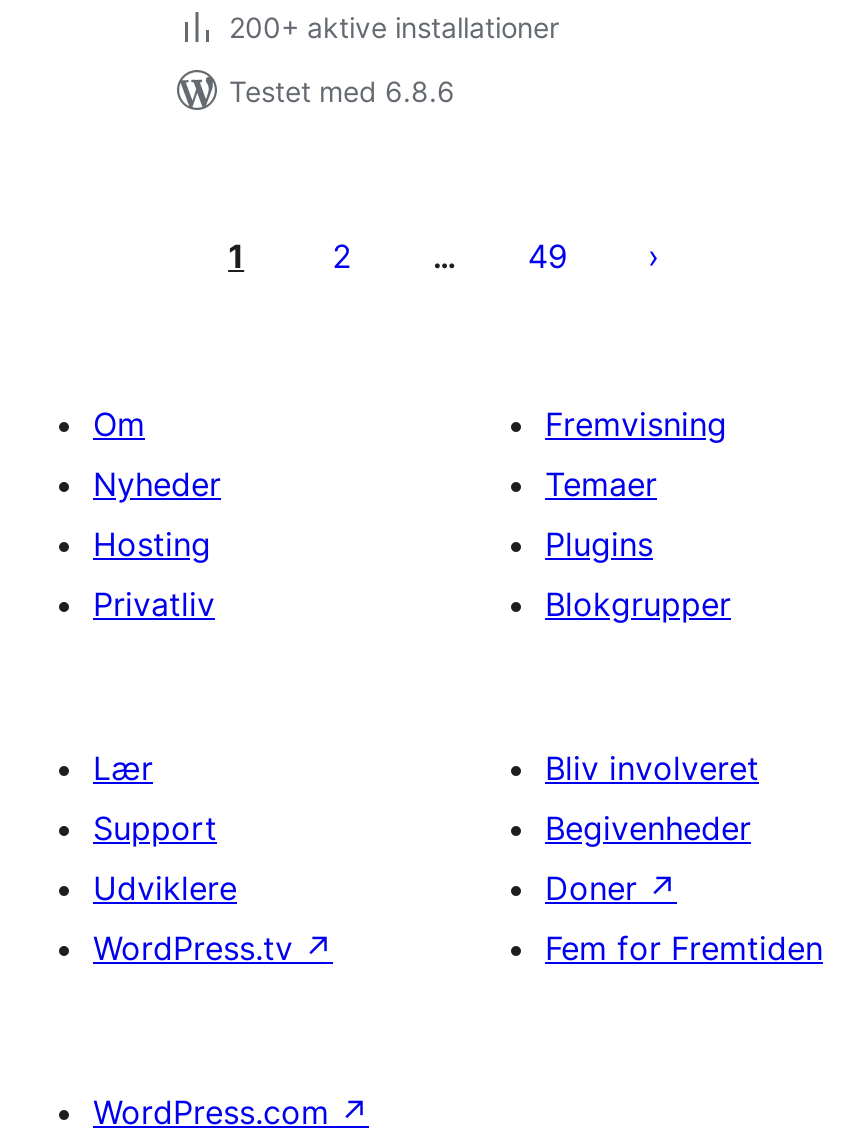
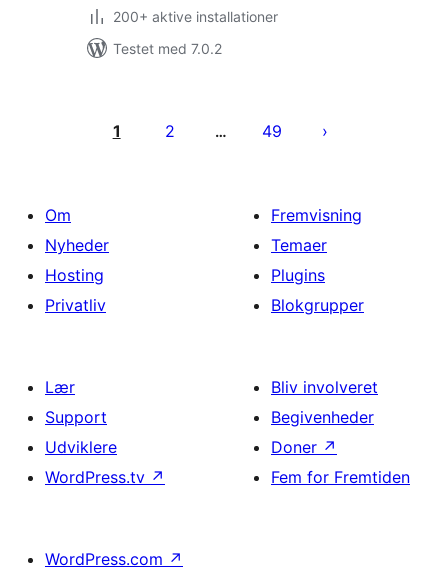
- Testet med 6.8.6
+ Testet med 7.0.2
